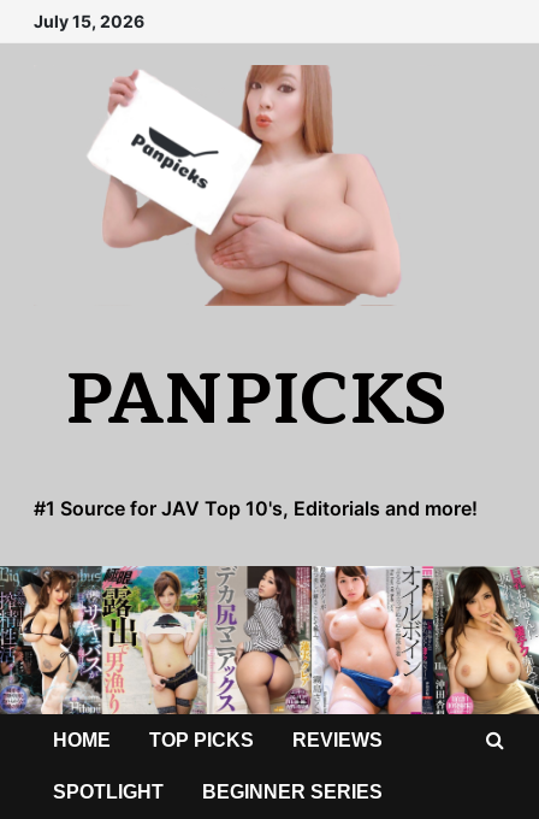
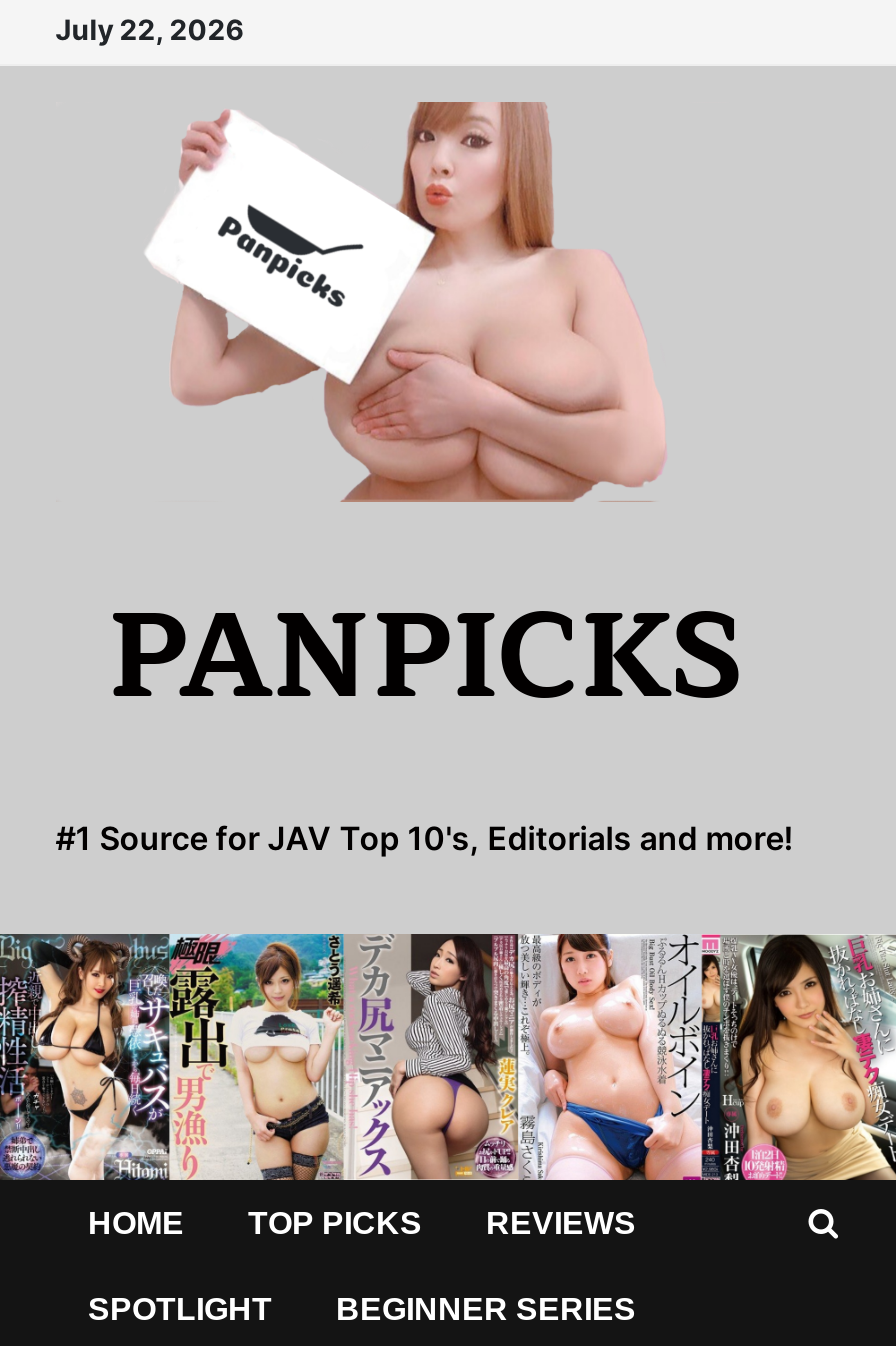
- July 15, 2026
+ July 22, 2026
